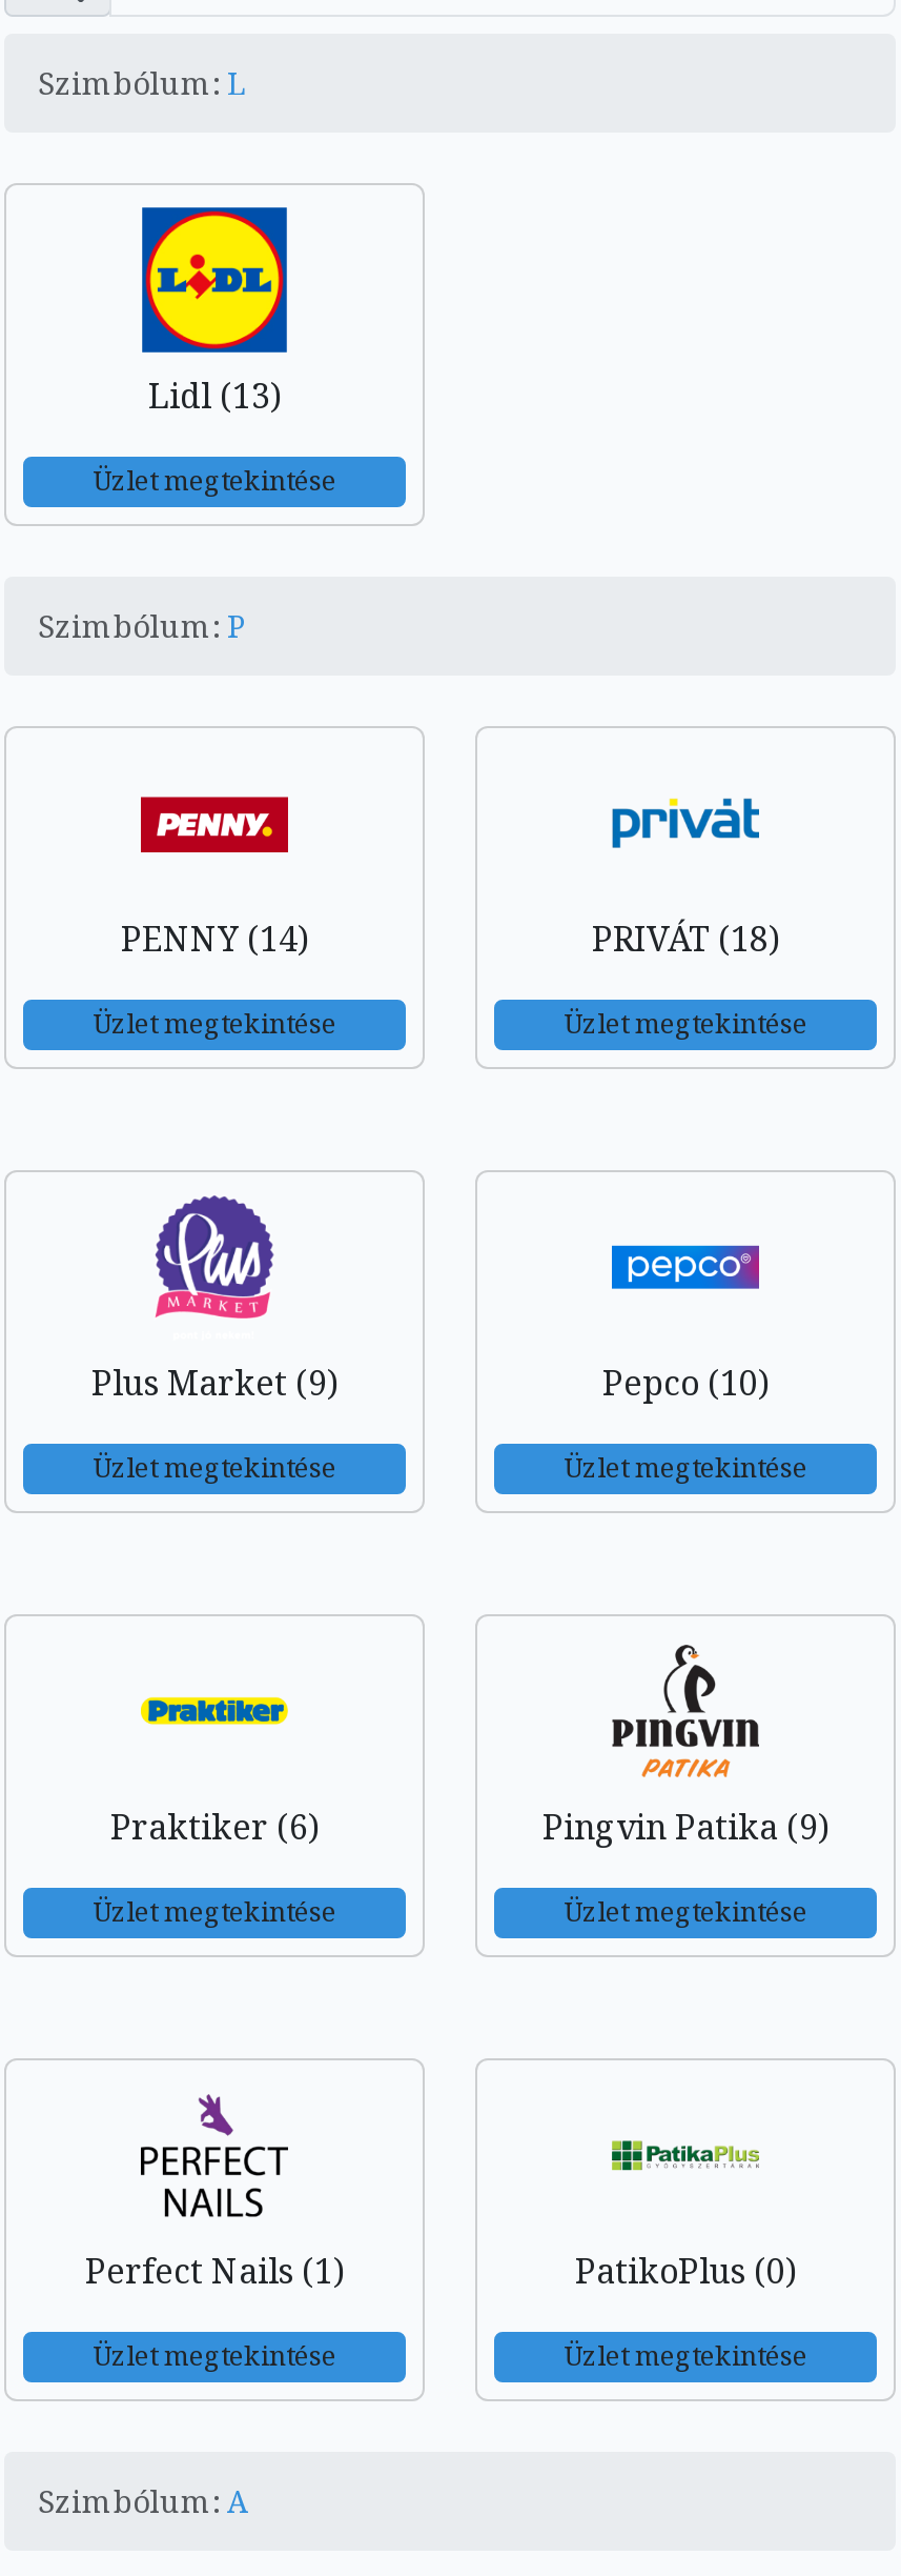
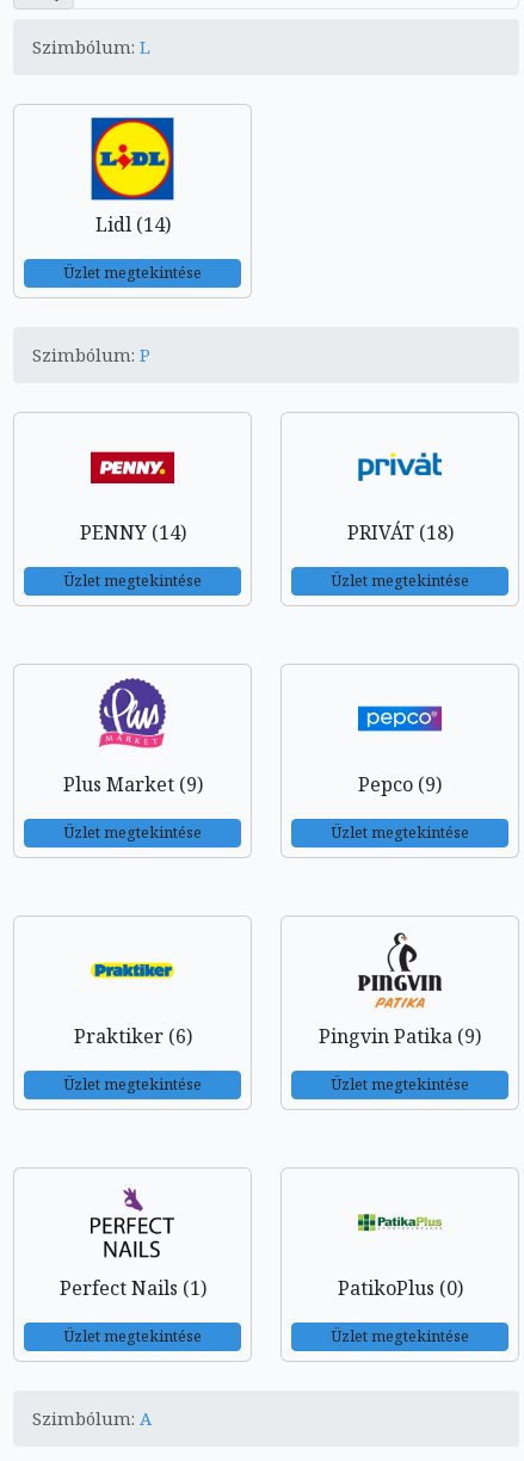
- Lidl (13)
+ Lidl (14)

- Pepco (10)
+ Pepco (9)
